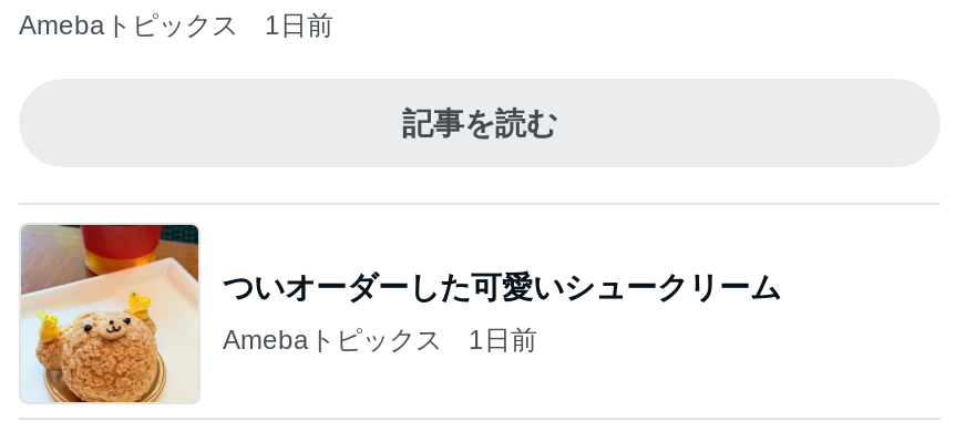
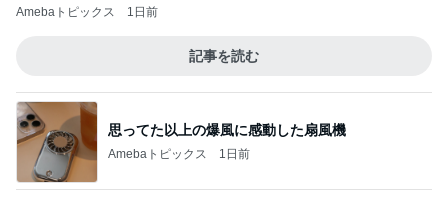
- [image]
- ついオーダーした可愛いシュークリーム
+ [image]
+ 思ってた以上の爆風に感動した扇風機
